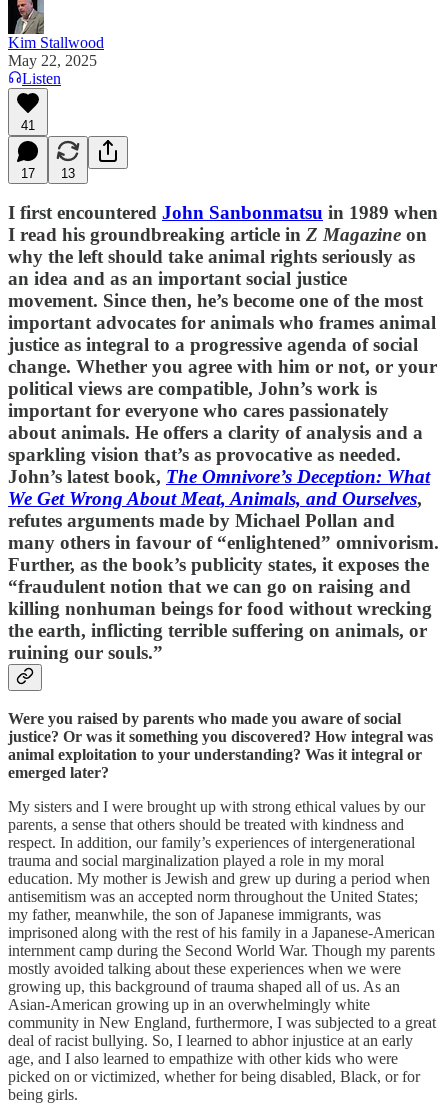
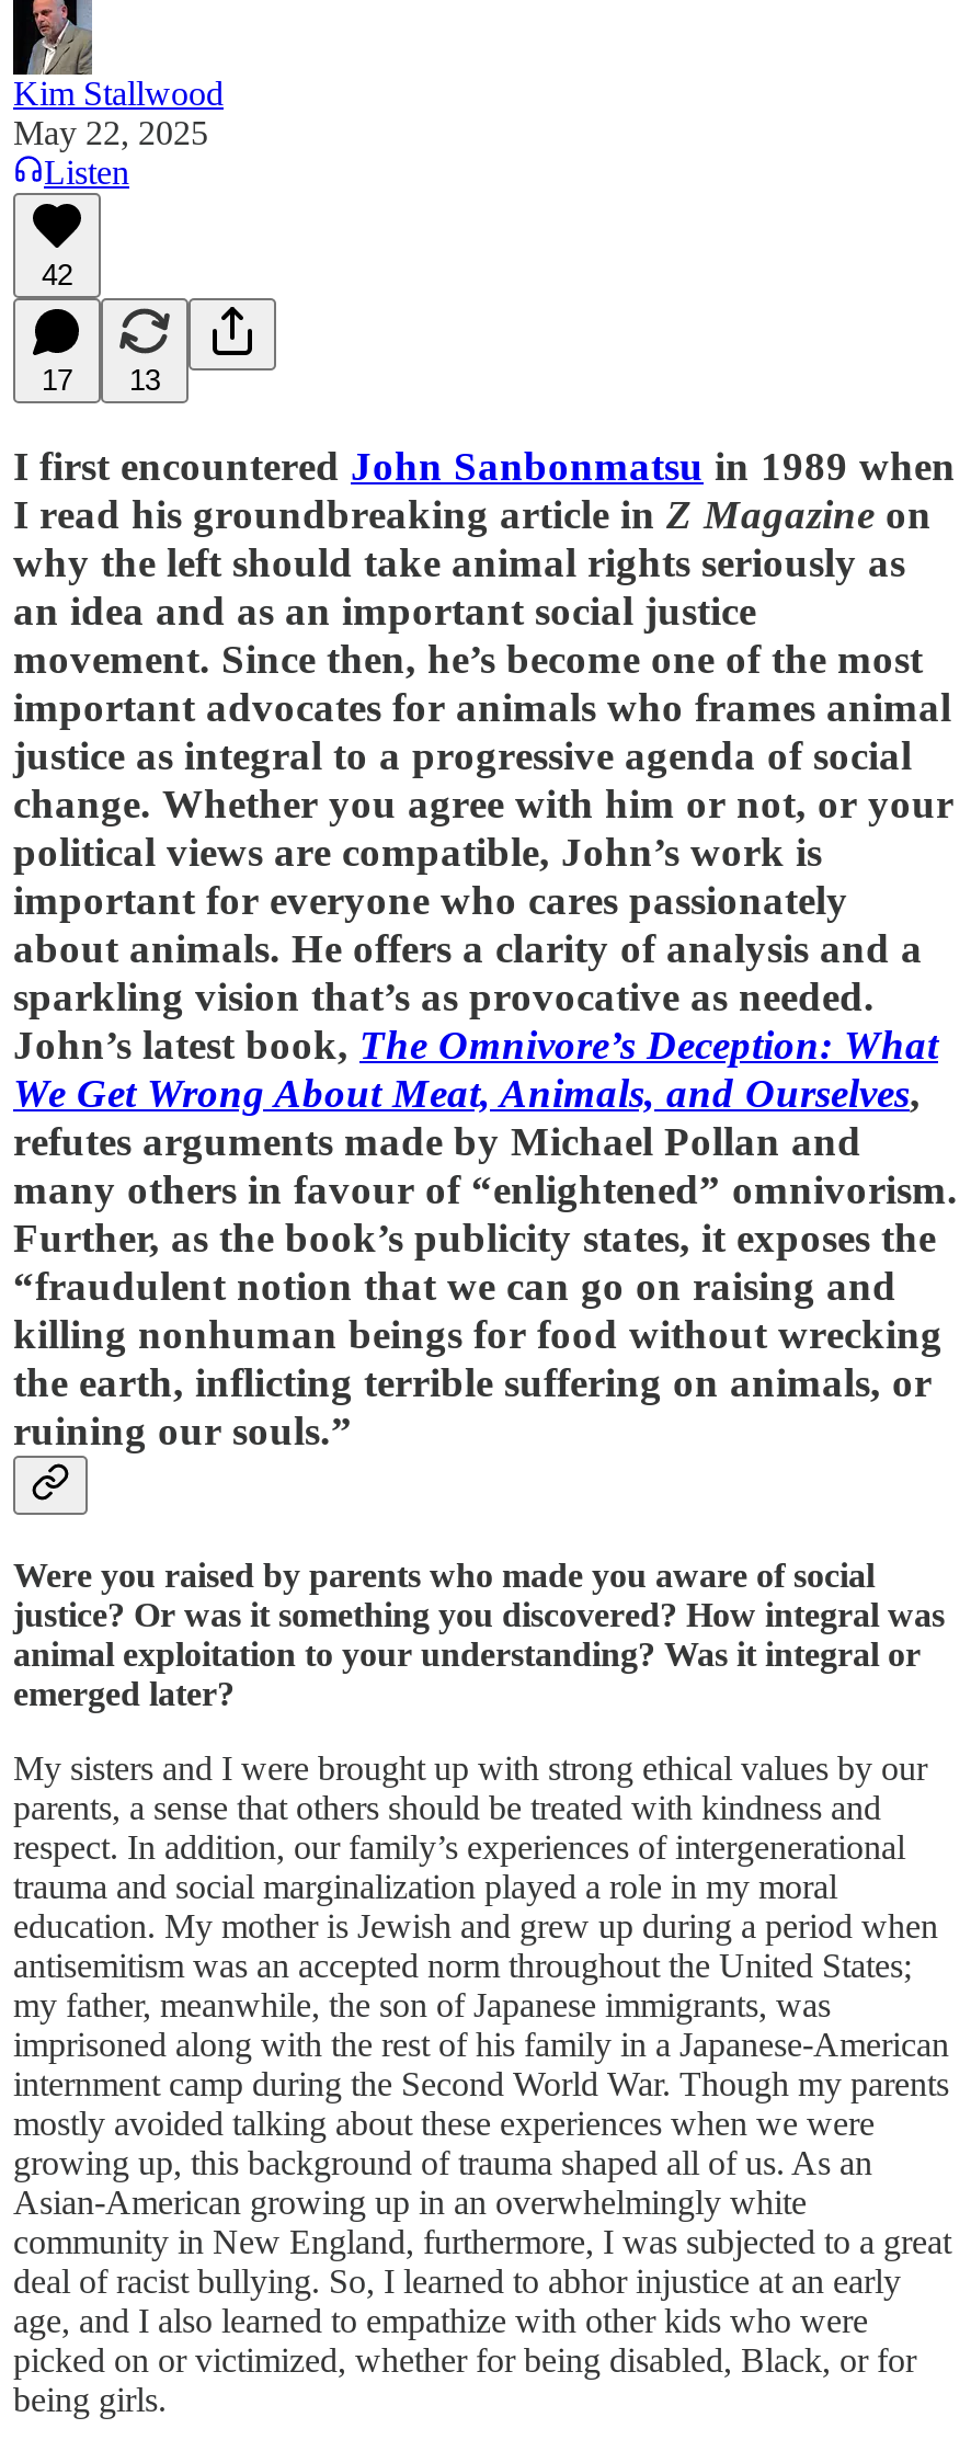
- 41
+ 42
